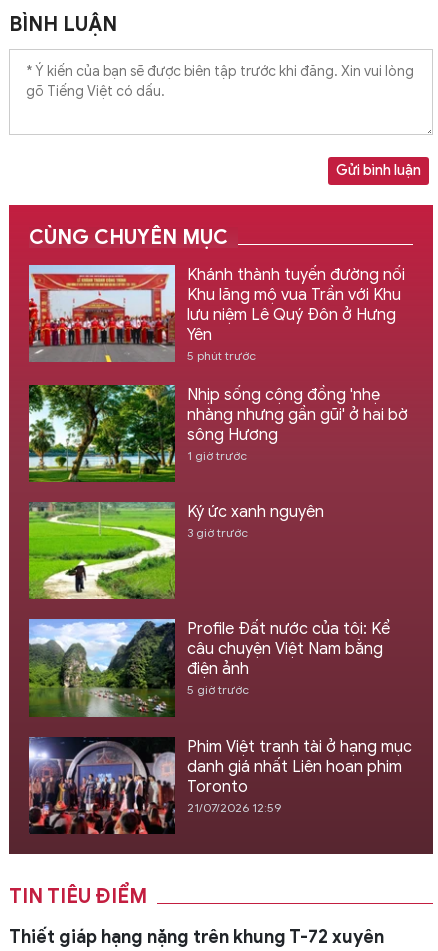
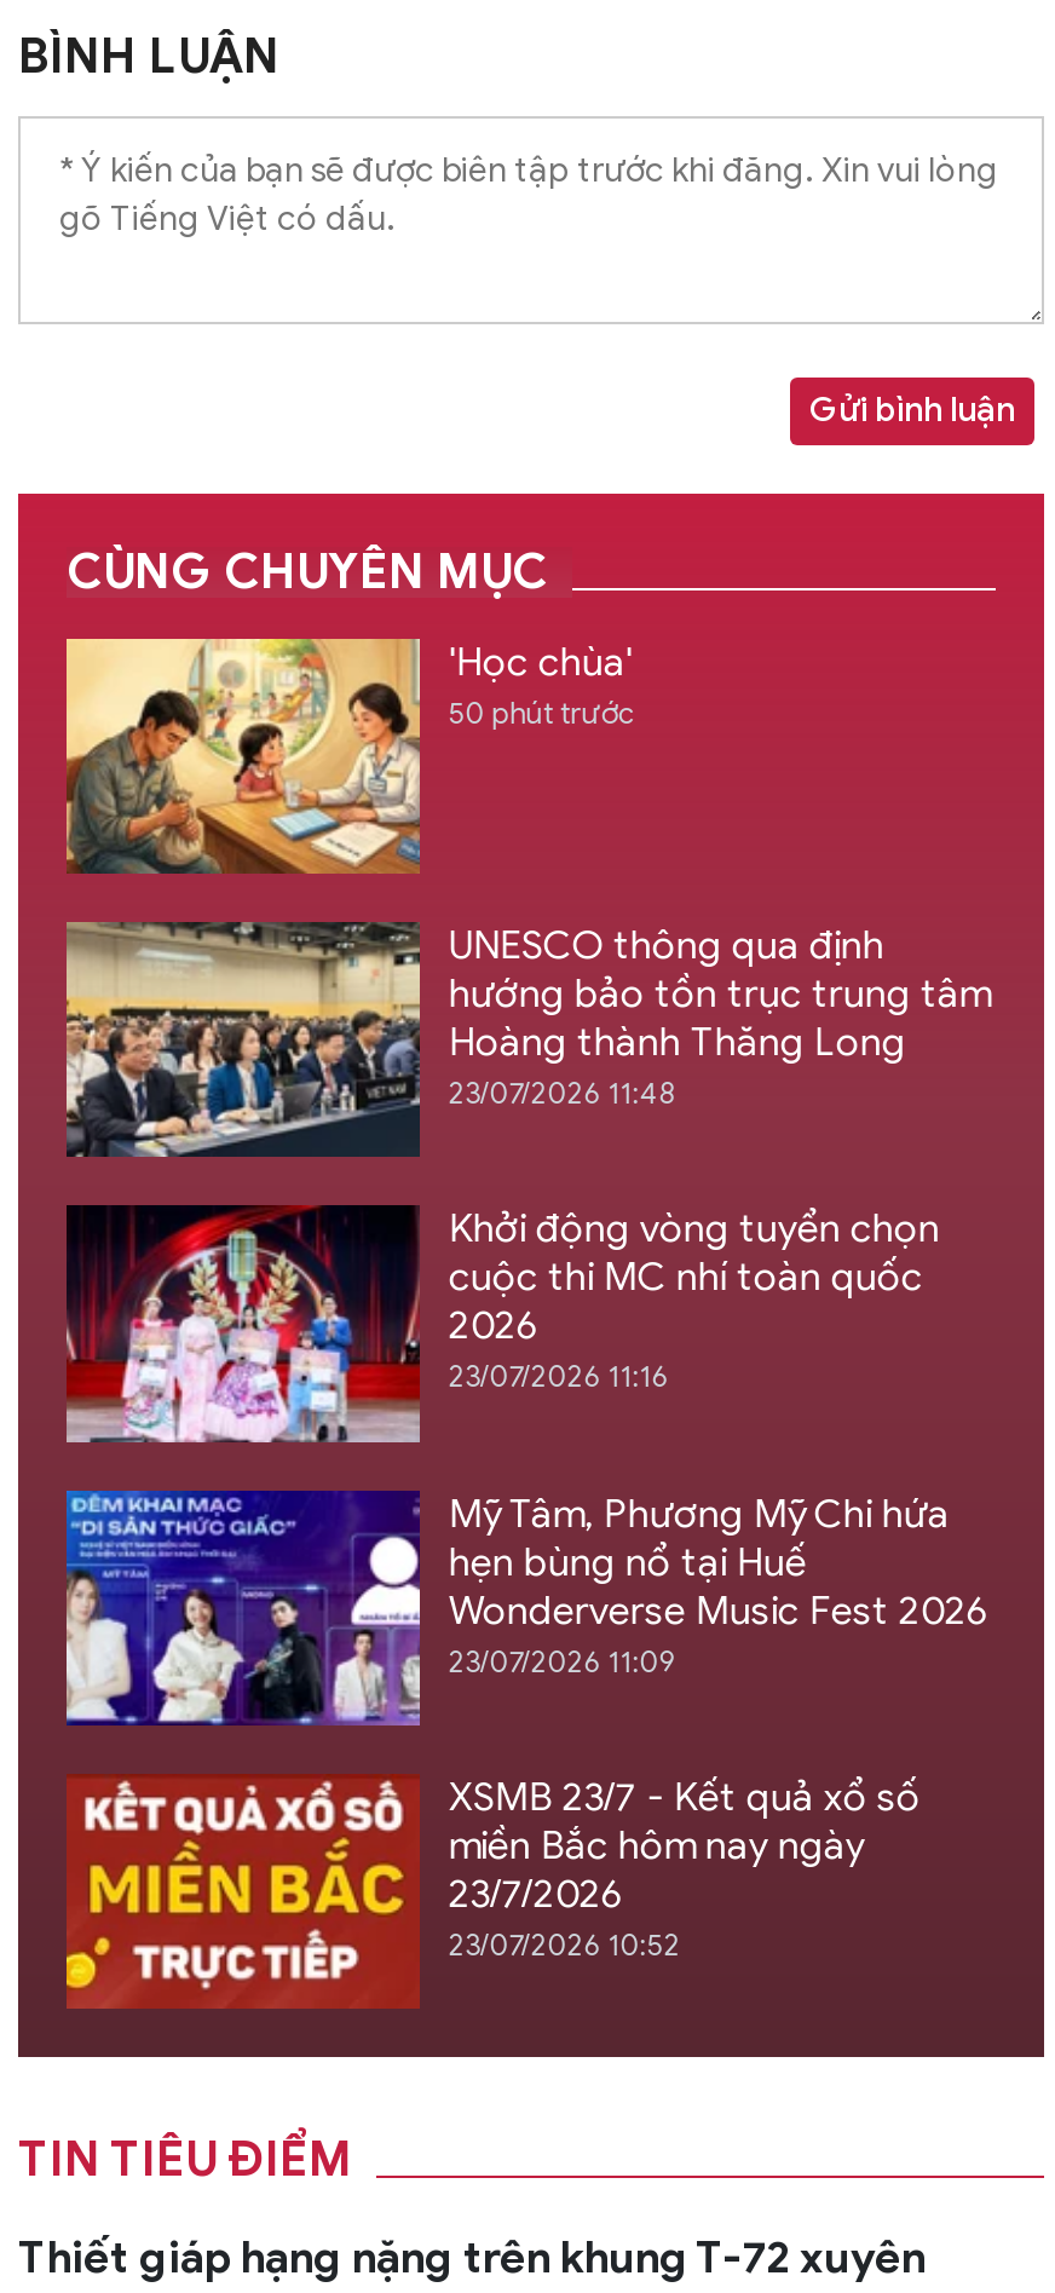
- [image]
- Khánh thành tuyến đường nối
- Khu lăng mộ vua Trần với Khu
- lưu niệm Lê Quý Đôn ở Hưng
- Yên
- 5 phút trước
+ [image]
+ 'Học chùa'
+ 50 phút trước

- [image]
- Nhịp sống cộng đồng 'nhẹ
- nhàng nhưng gần gũi' ở hai bờ
- sông Hương
- 1 giờ trước
+ [image]
+ UNESCO thông qua định
+ hướng bảo tồn trục trung tâm
+ Hoàng thành Thăng Long
+ 23/07/2026 11:48

- [image]
- Ký ức xanh nguyên
- 3 giờ trước
+ [image]
+ Khởi động vòng tuyển chọn
+ cuộc thi MC nhí toàn quốc
+ 2026
+ 23/07/2026 11:16

- [image]
- Profile Đất nước của tôi: Kể
- câu chuyện Việt Nam bằng
- điện ảnh
- 5 giờ trước
+ [image]
+ Mỹ Tâm, Phương Mỹ Chi hứa
+ hẹn bùng nổ tại Huế
+ Wonderverse Music Fest 2026
+ 23/07/2026 11:09

- [image]
- Phim Việt tranh tài ở hạng mục
- danh giá nhất Liên hoan phim
- Toronto
- 21/07/2026 12:59
+ [image]
+ XSMB 23/7 - Kết quả xổ số
+ miền Bắc hôm nay ngày
+ 23/7/2026
+ 23/07/2026 10:52
